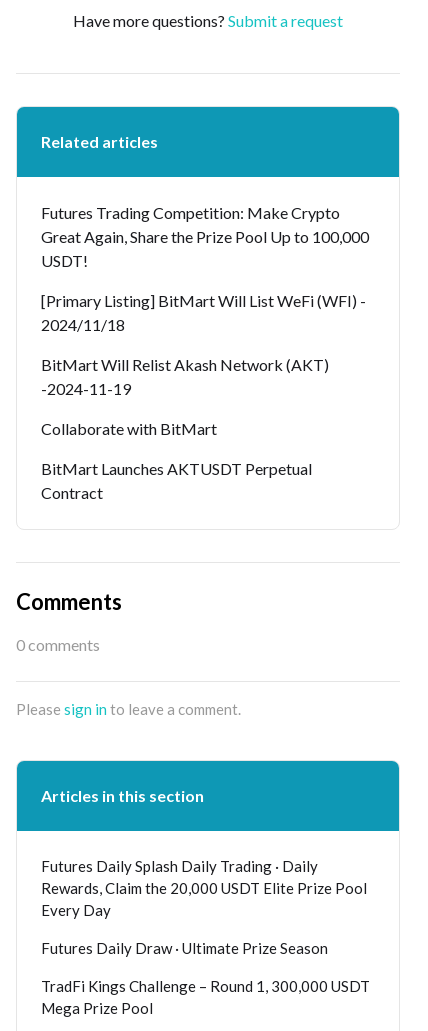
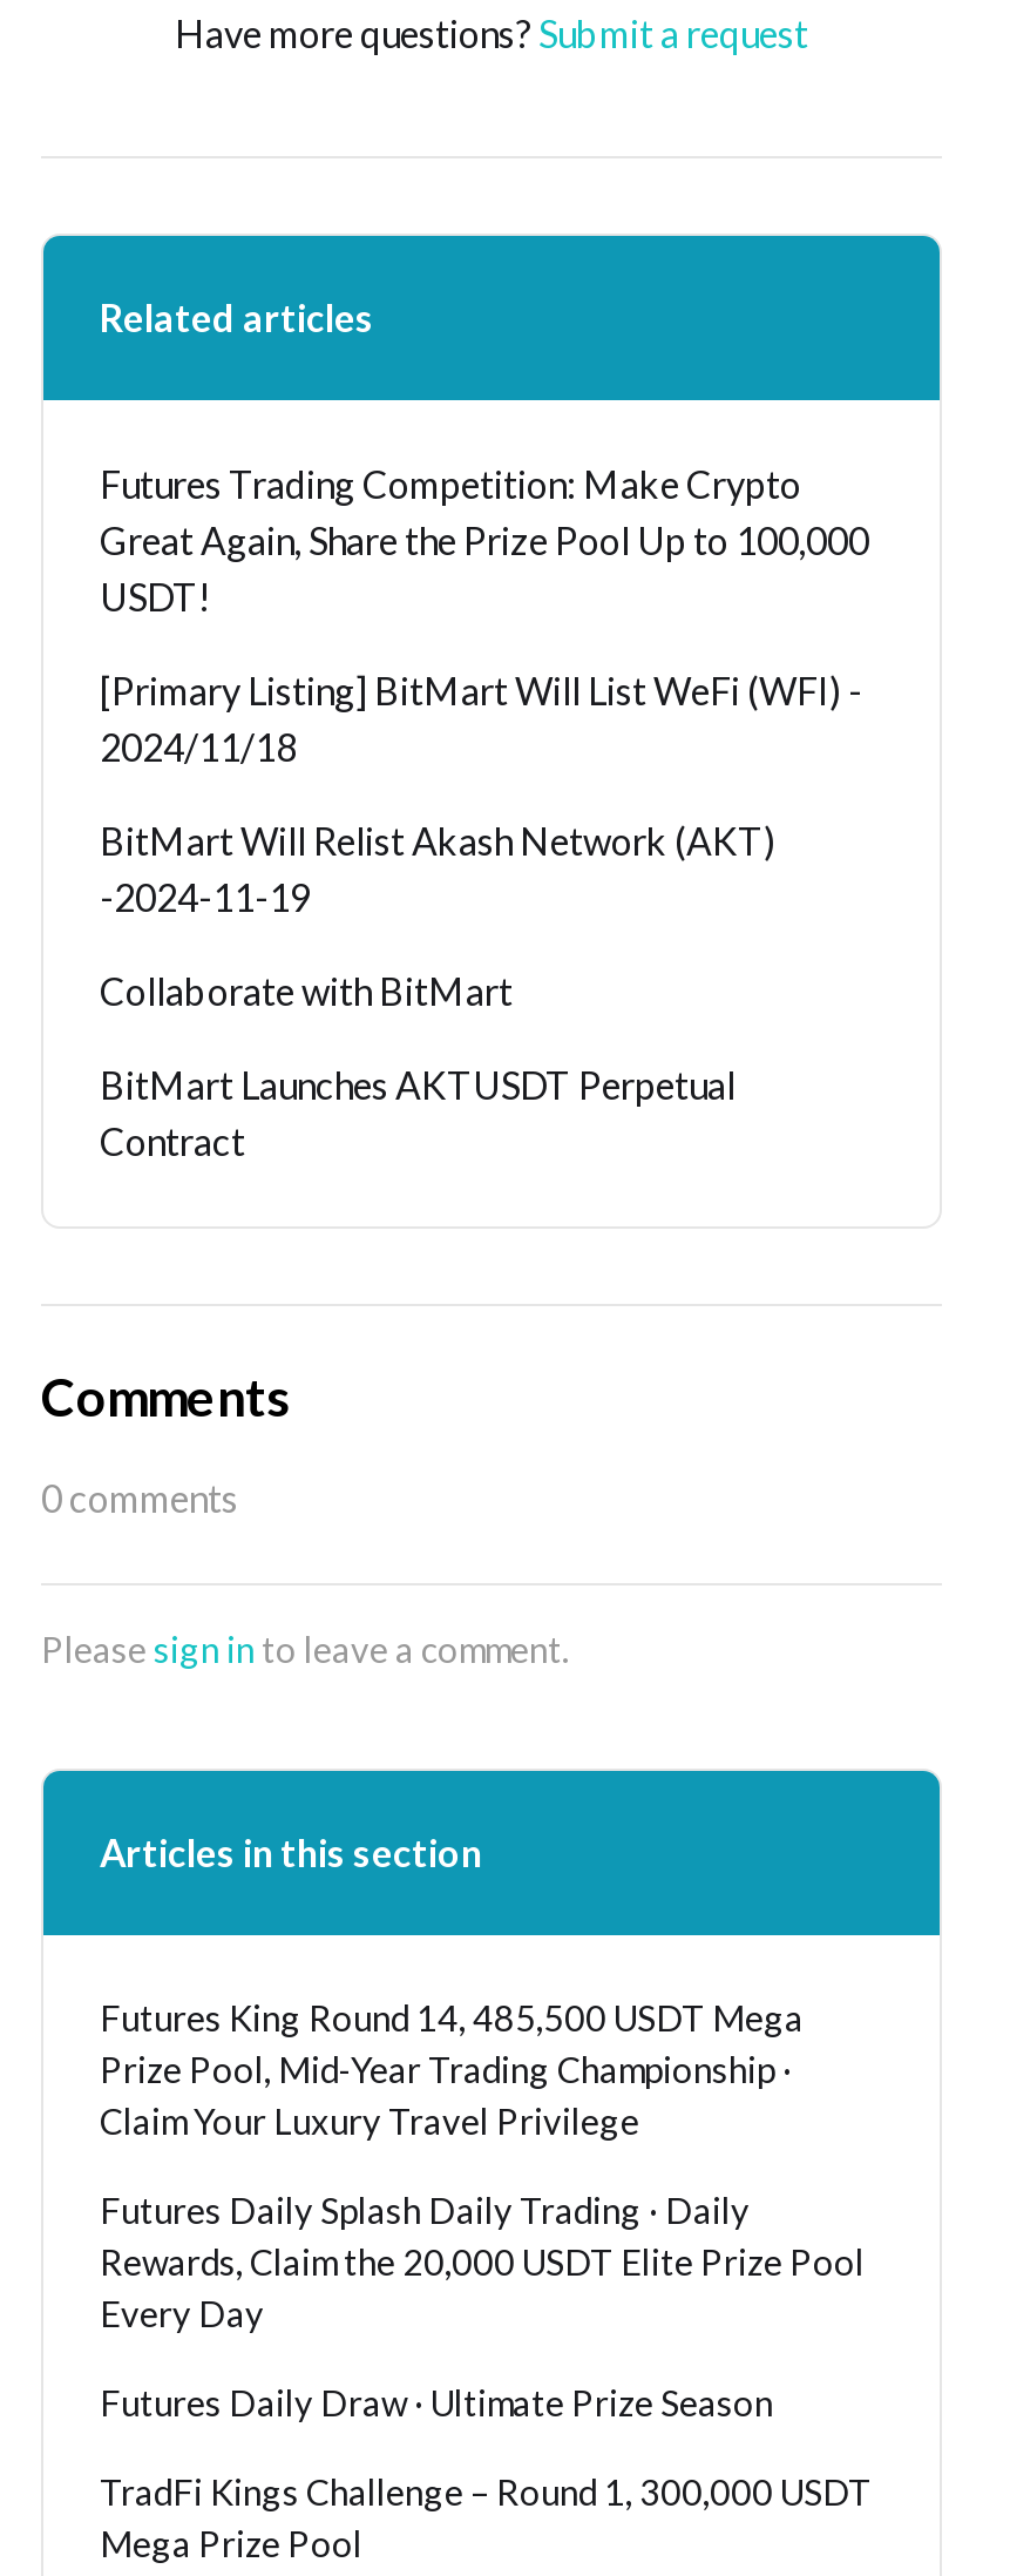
+ Futures King Round 14, 485,500 USDT Mega
+ Prize Pool, Mid-Year Trading Championship ·
+ Claim Your Luxury Travel Privilege
